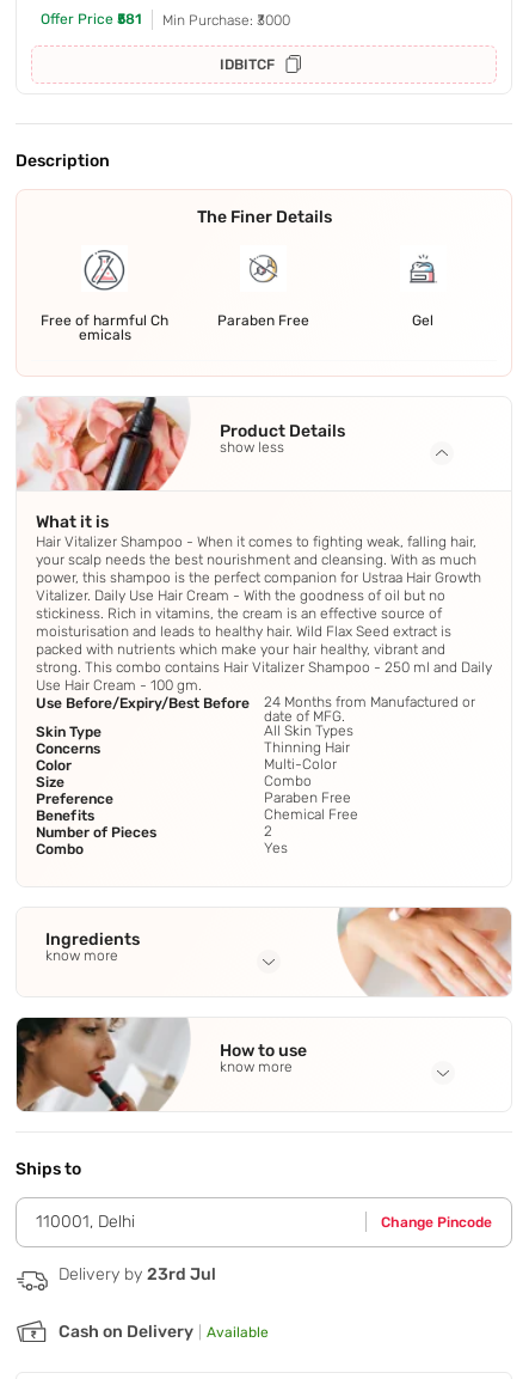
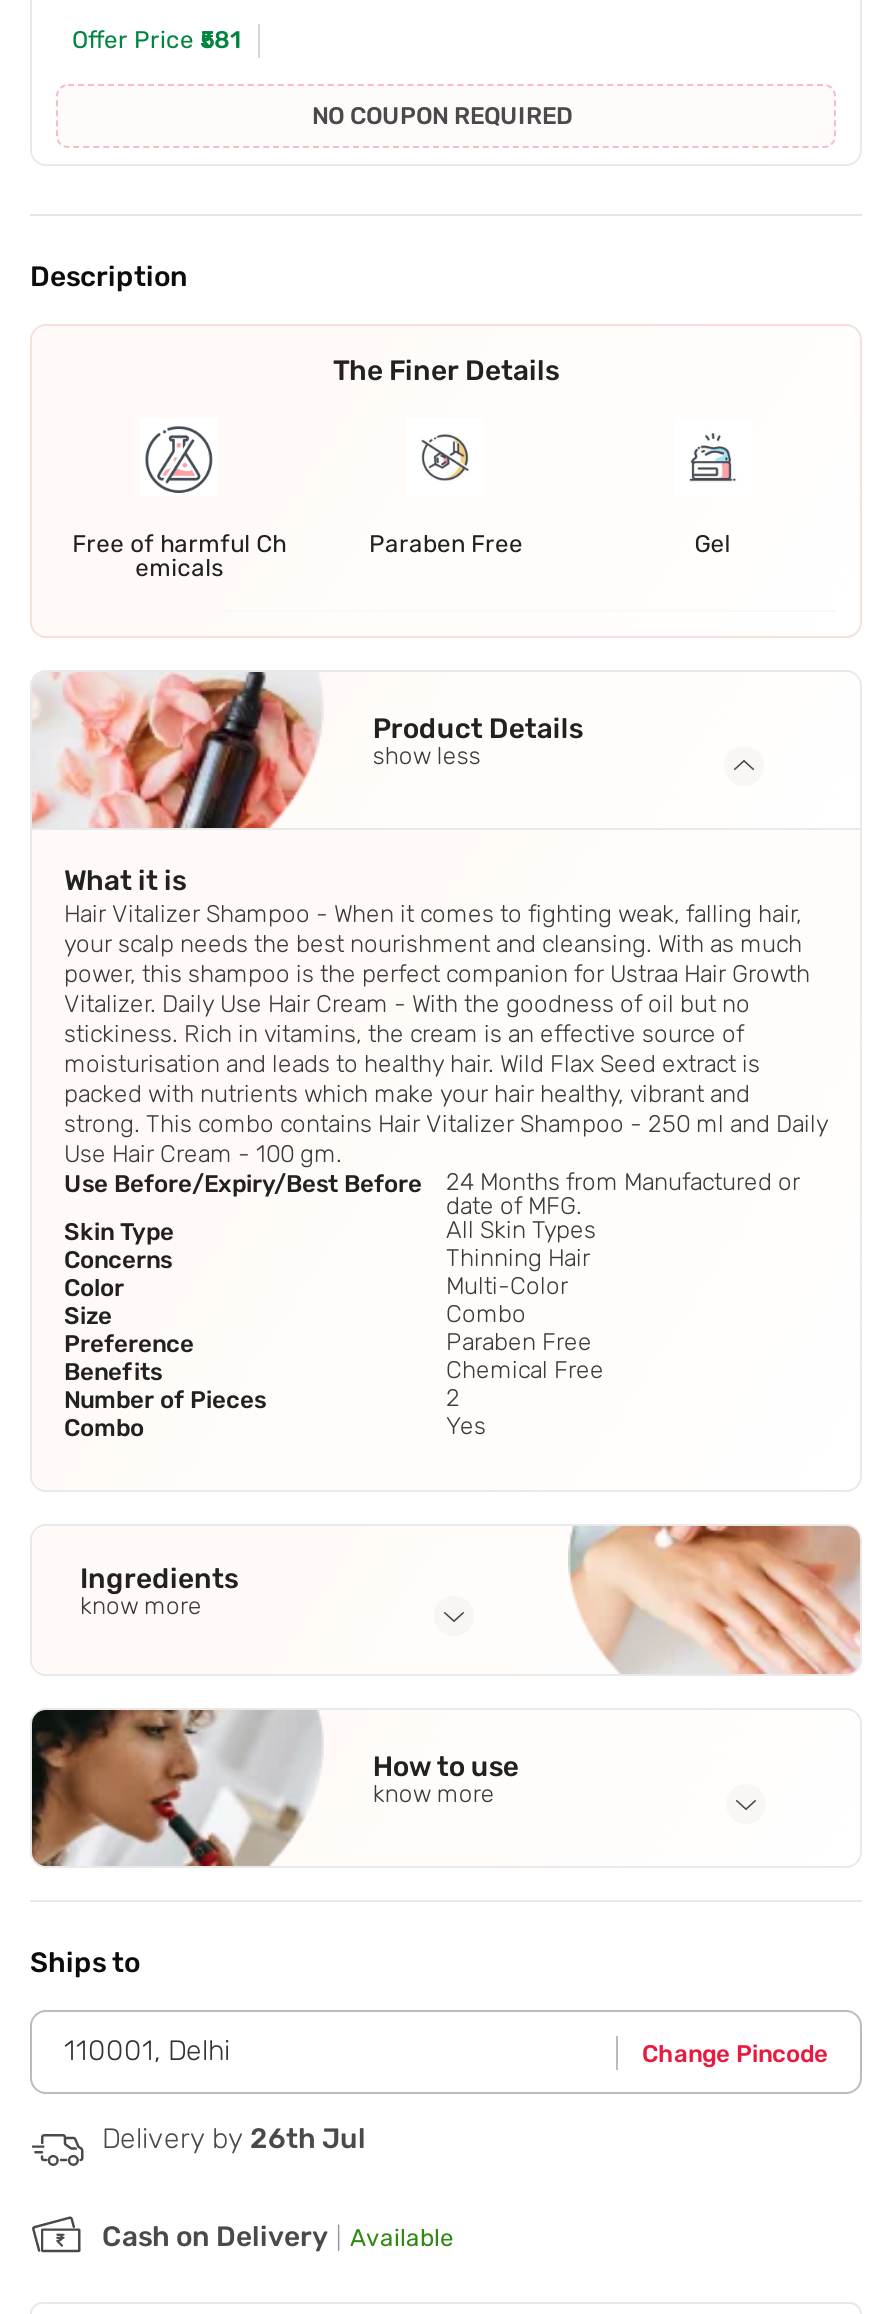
- Min Purchase: ₹3000
- IDBITCF
+ NO COUPON REQUIRED

- Delivery by 23rd Jul
+ Delivery by 26th Jul
